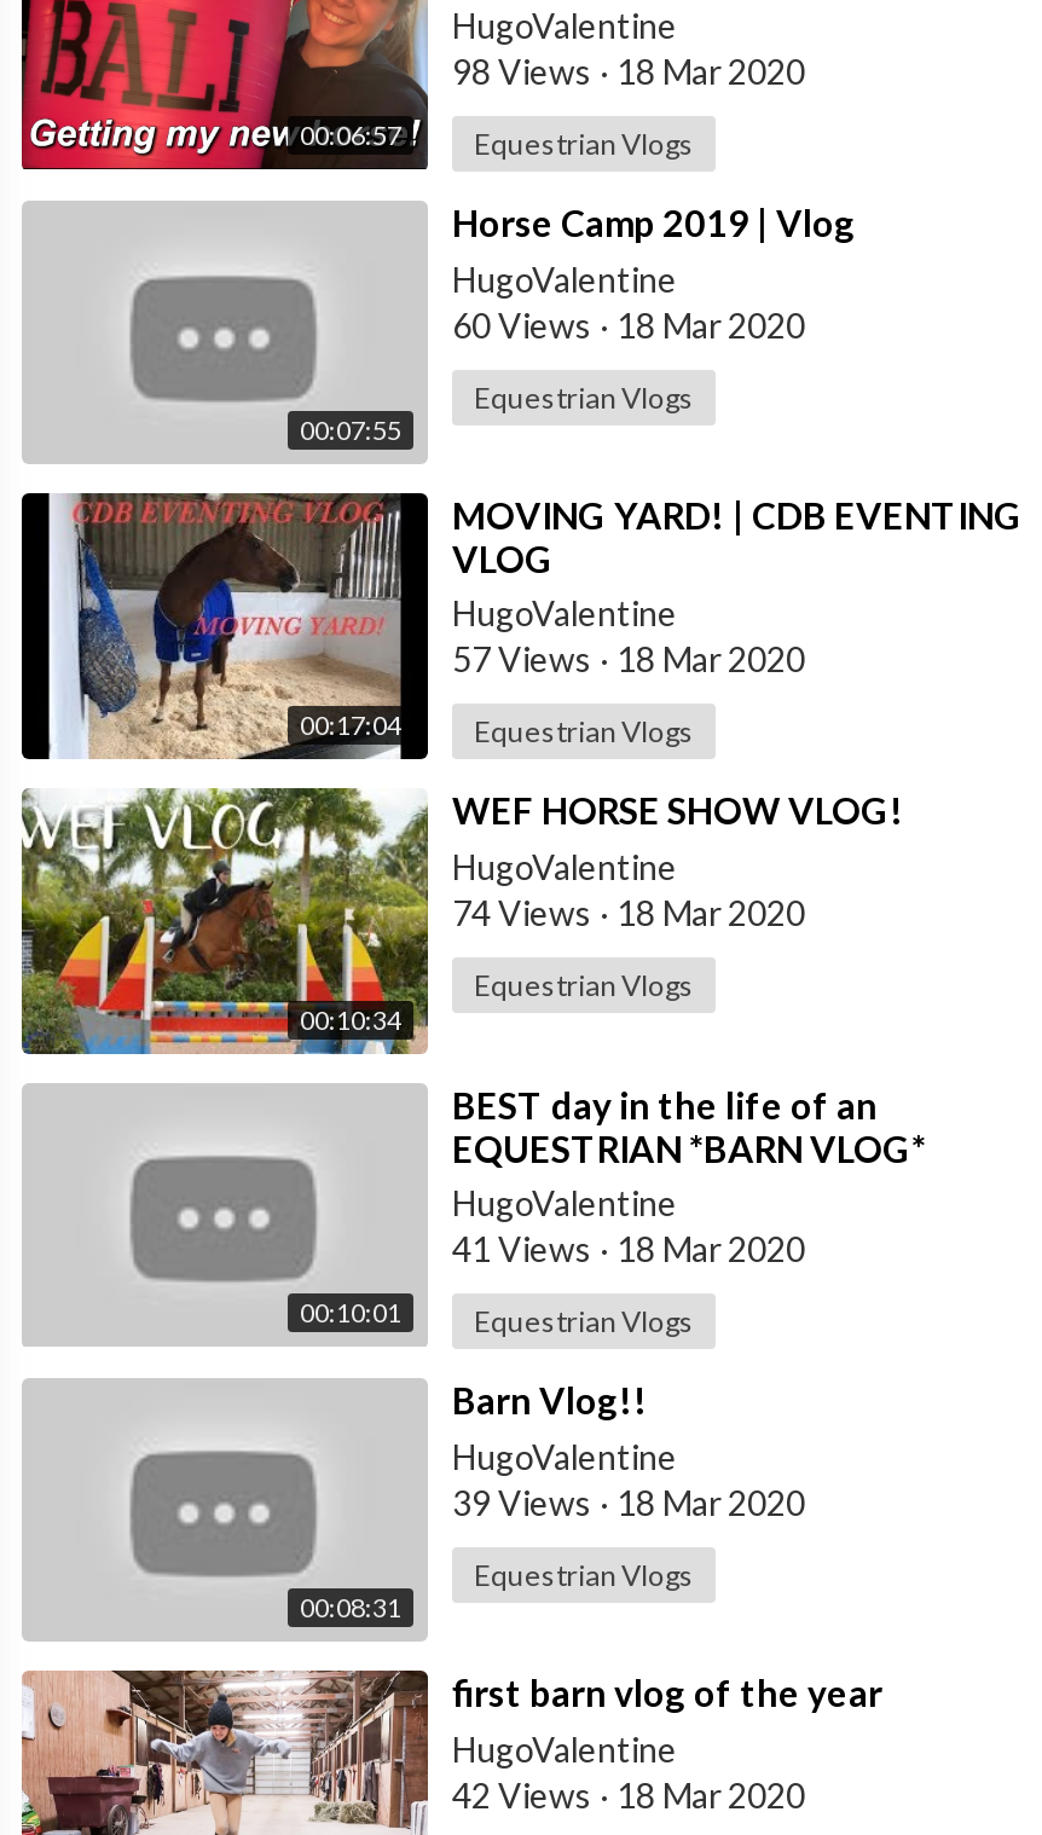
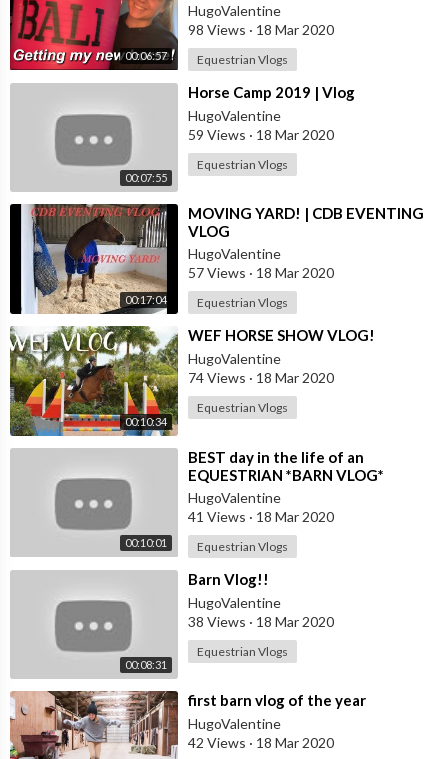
- 60 Views · 18 Mar 2020
+ 59 Views · 18 Mar 2020

- 39 Views · 18 Mar 2020
+ 38 Views · 18 Mar 2020
